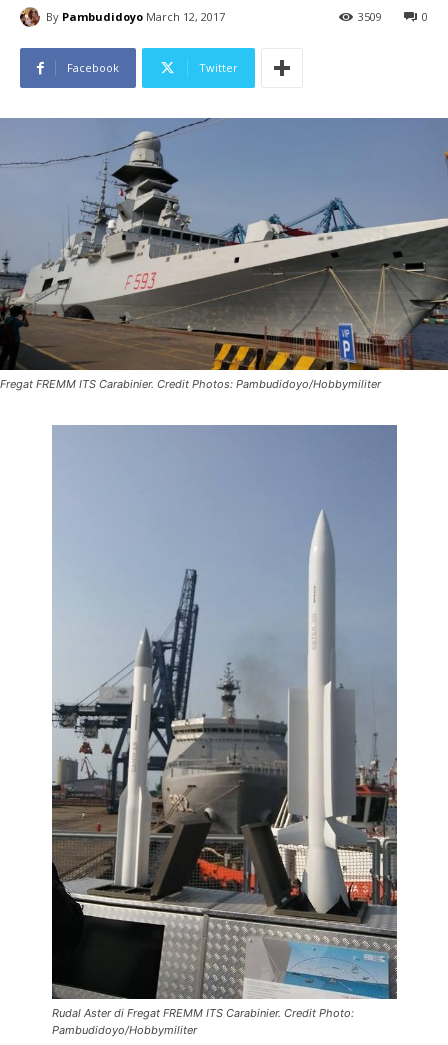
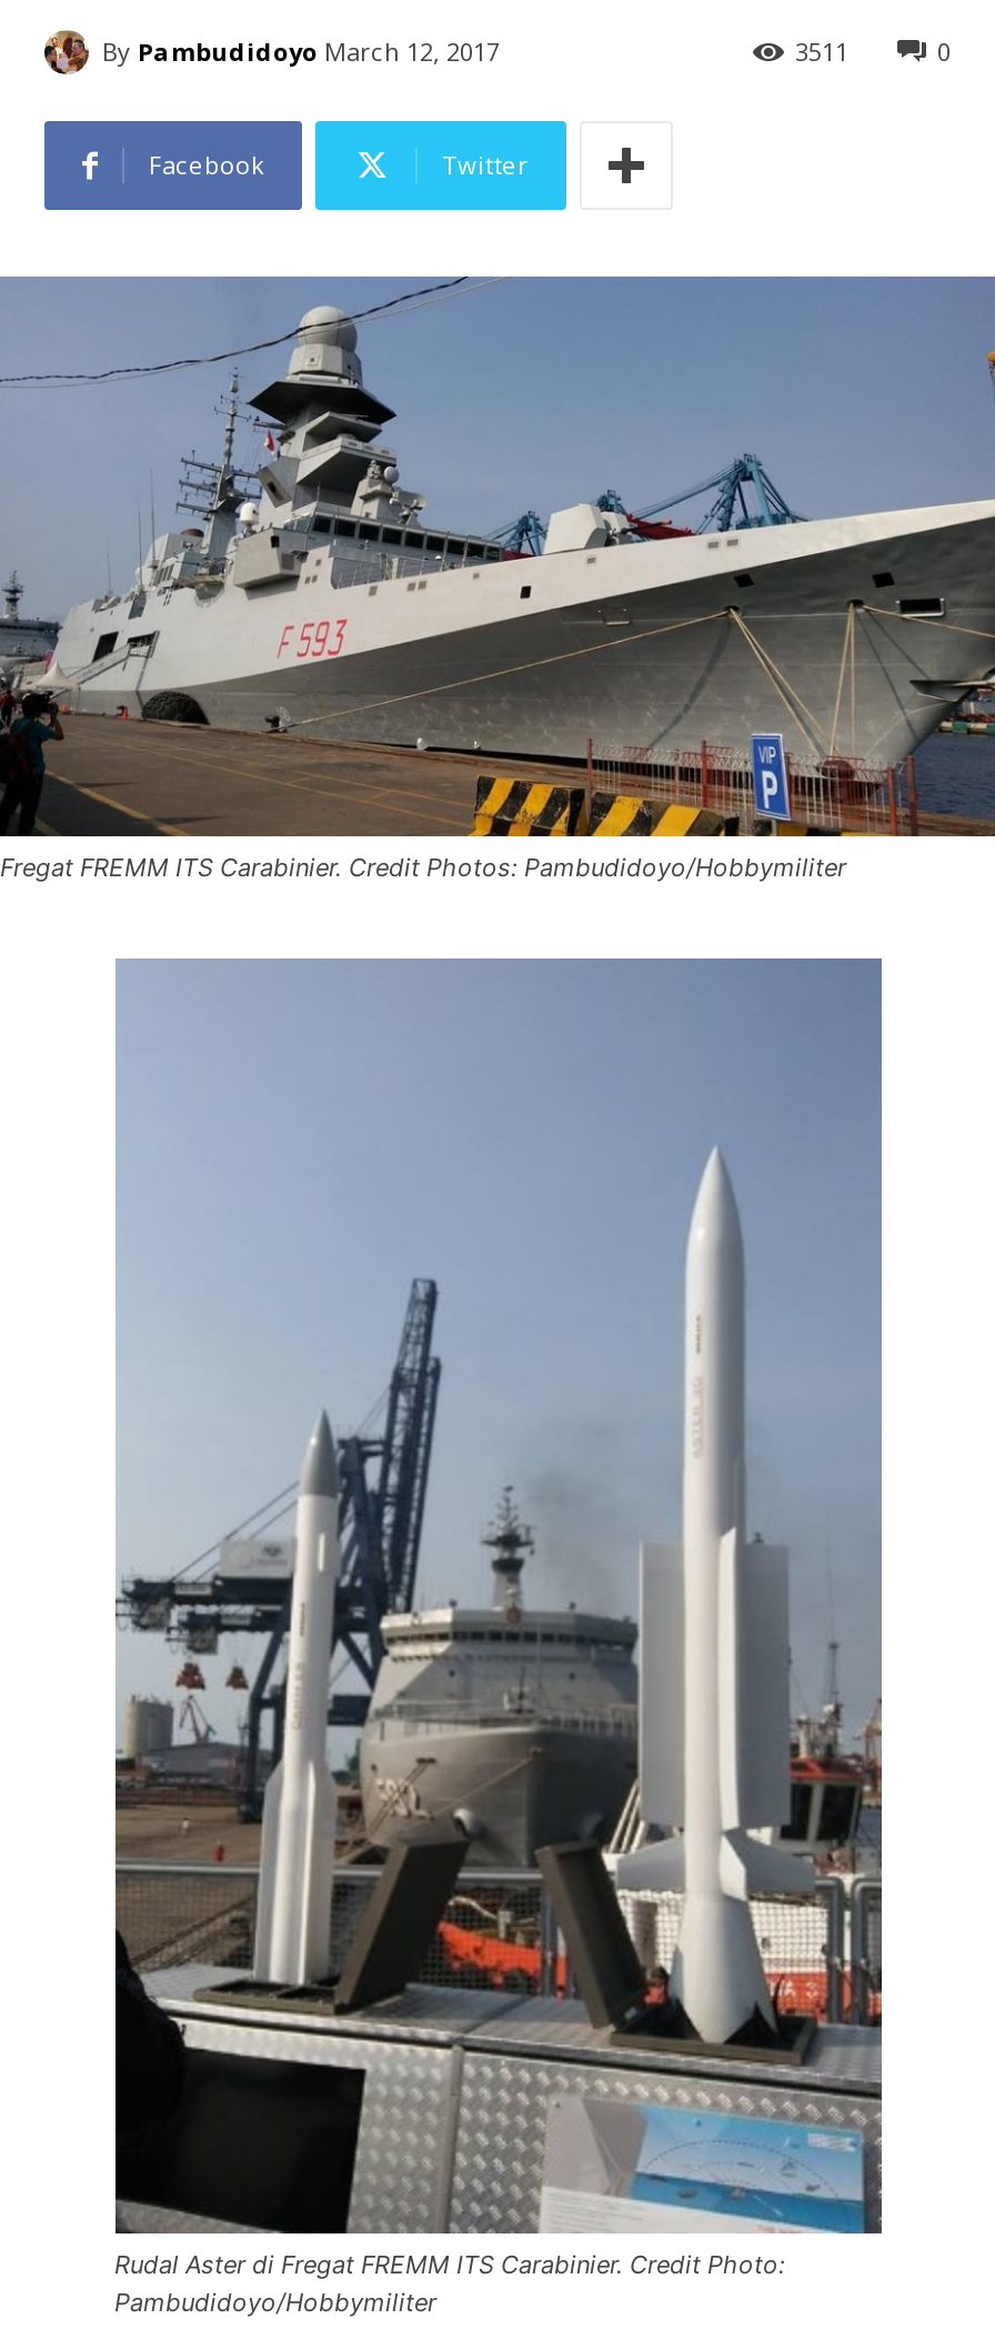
- 3509
+ 3511
